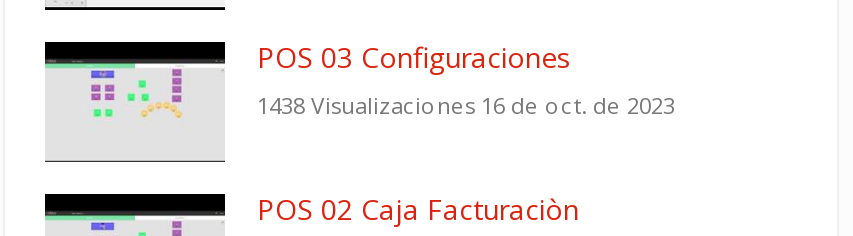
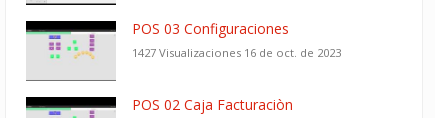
- 1438 Visualizaciones 16 de oct. de 2023
+ 1427 Visualizaciones 16 de oct. de 2023
